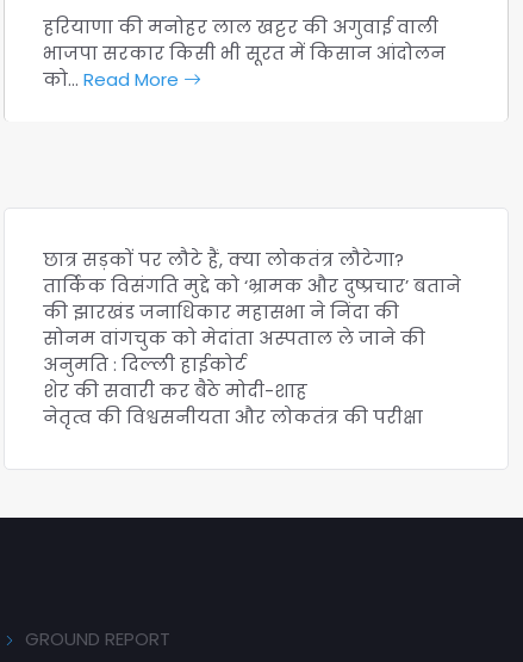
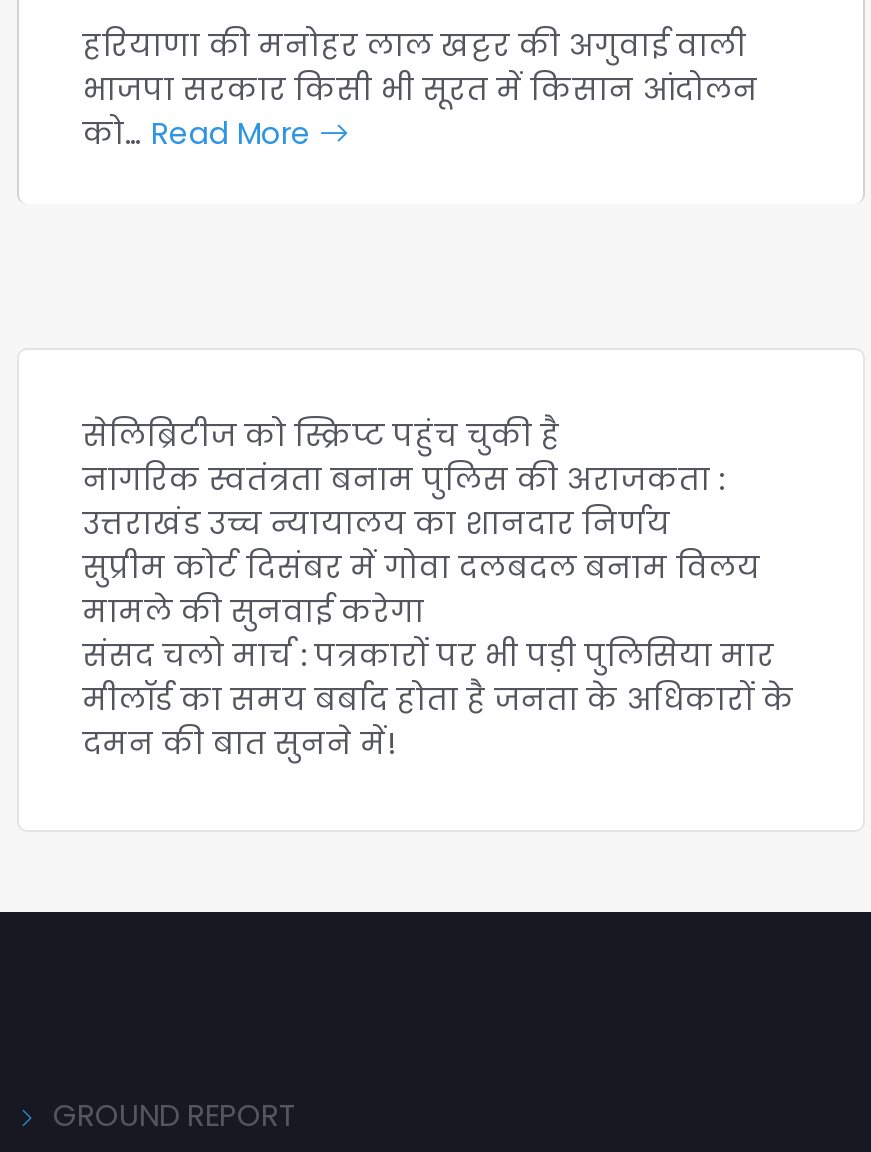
- छात्र सड़कों पर लौटे हैं, क्या लोकतंत्र लौटेगा?
- तार्किक विसंगति मुद्दे को ‘भ्रामक और दुष्प्रचार’ बताने
- की झारखंड जनाधिकार महासभा ने निंदा की
- सोनम वांगचुक को मेदांता अस्पताल ले जाने की
- अनुमति : दिल्ली हाईकोर्ट
- शेर की सवारी कर बैठे मोदी-शाह
- नेतृत्व की विश्वसनीयता और लोकतंत्र की परीक्षा
+ सेलिब्रिटीज को स्क्रिप्ट पहुंच चुकी है
+ नागरिक स्वतंत्रता बनाम पुलिस की अराजकता :
+ उत्तराखंड उच्च न्यायालय का शानदार निर्णय
+ सुप्रीम कोर्ट दिसंबर में गोवा दलबदल बनाम विलय
+ मामले की सुनवाई करेगा
+ संसद चलो मार्च : पत्रकारों पर भी पड़ी पुलिसिया मार
+ मीलॉर्ड का समय बर्बाद होता है जनता के अधिकारों के
+ दमन की बात सुनने में!
